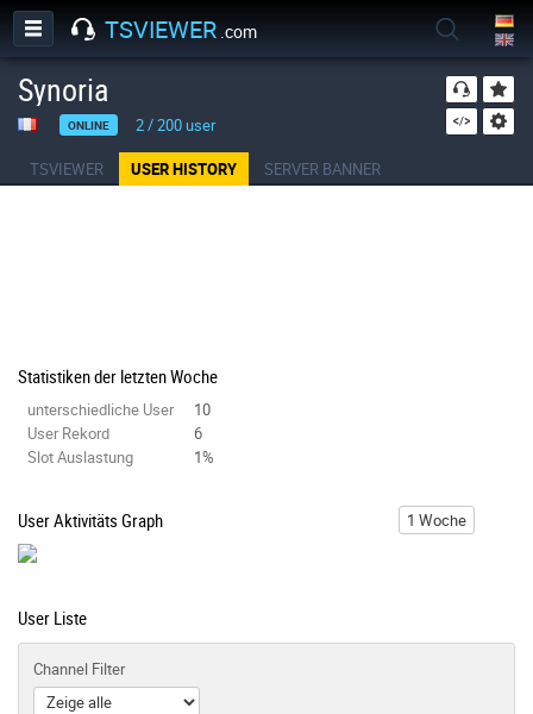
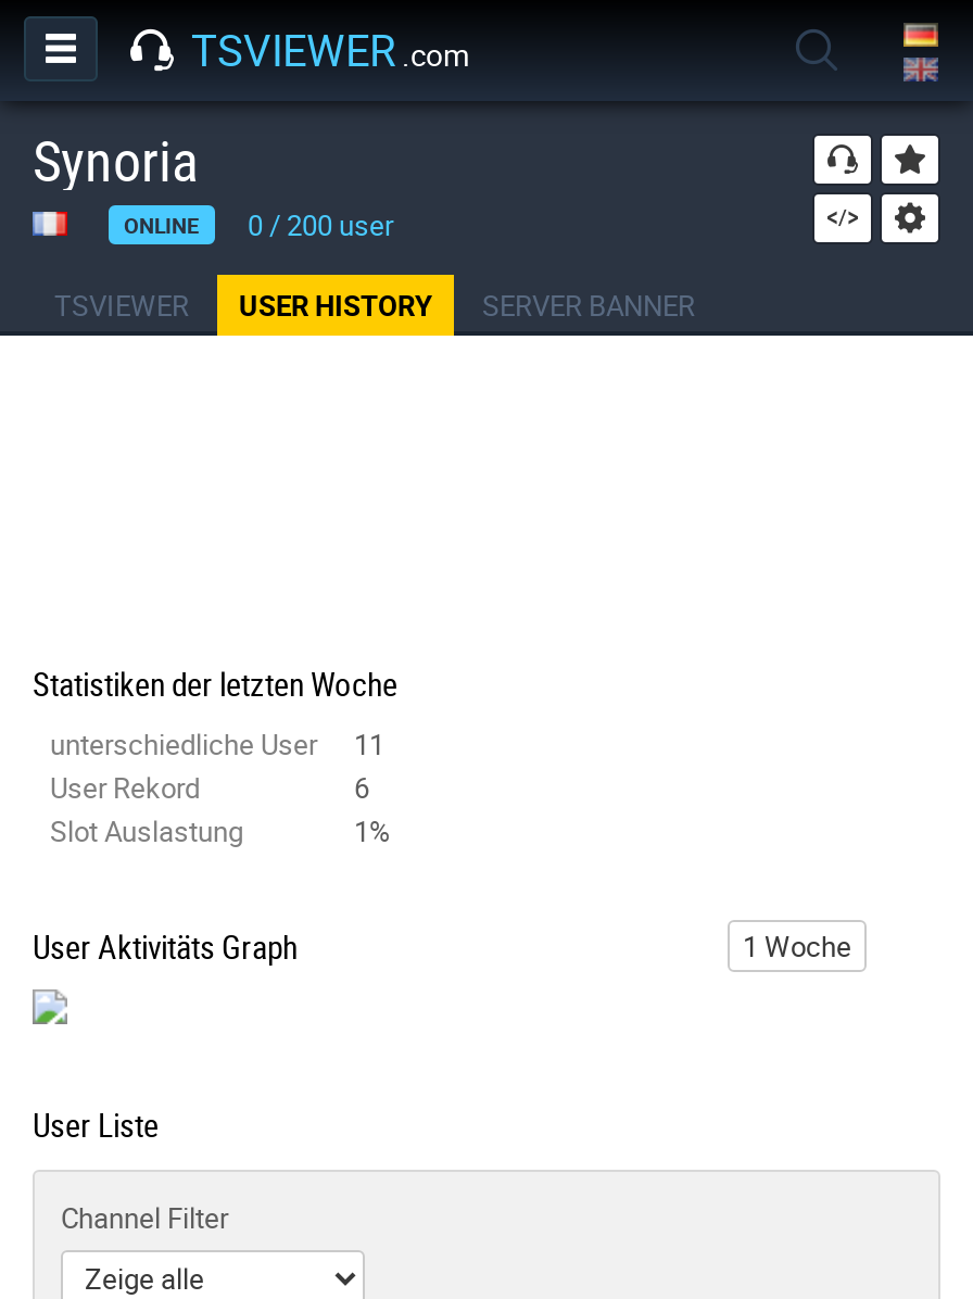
- ONLINE 2 / 200 user
+ ONLINE 0 / 200 user

- unterschiedliche User 10
+ unterschiedliche User 11
